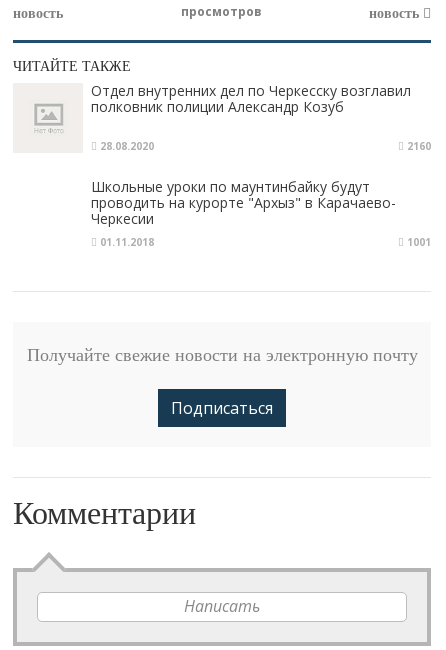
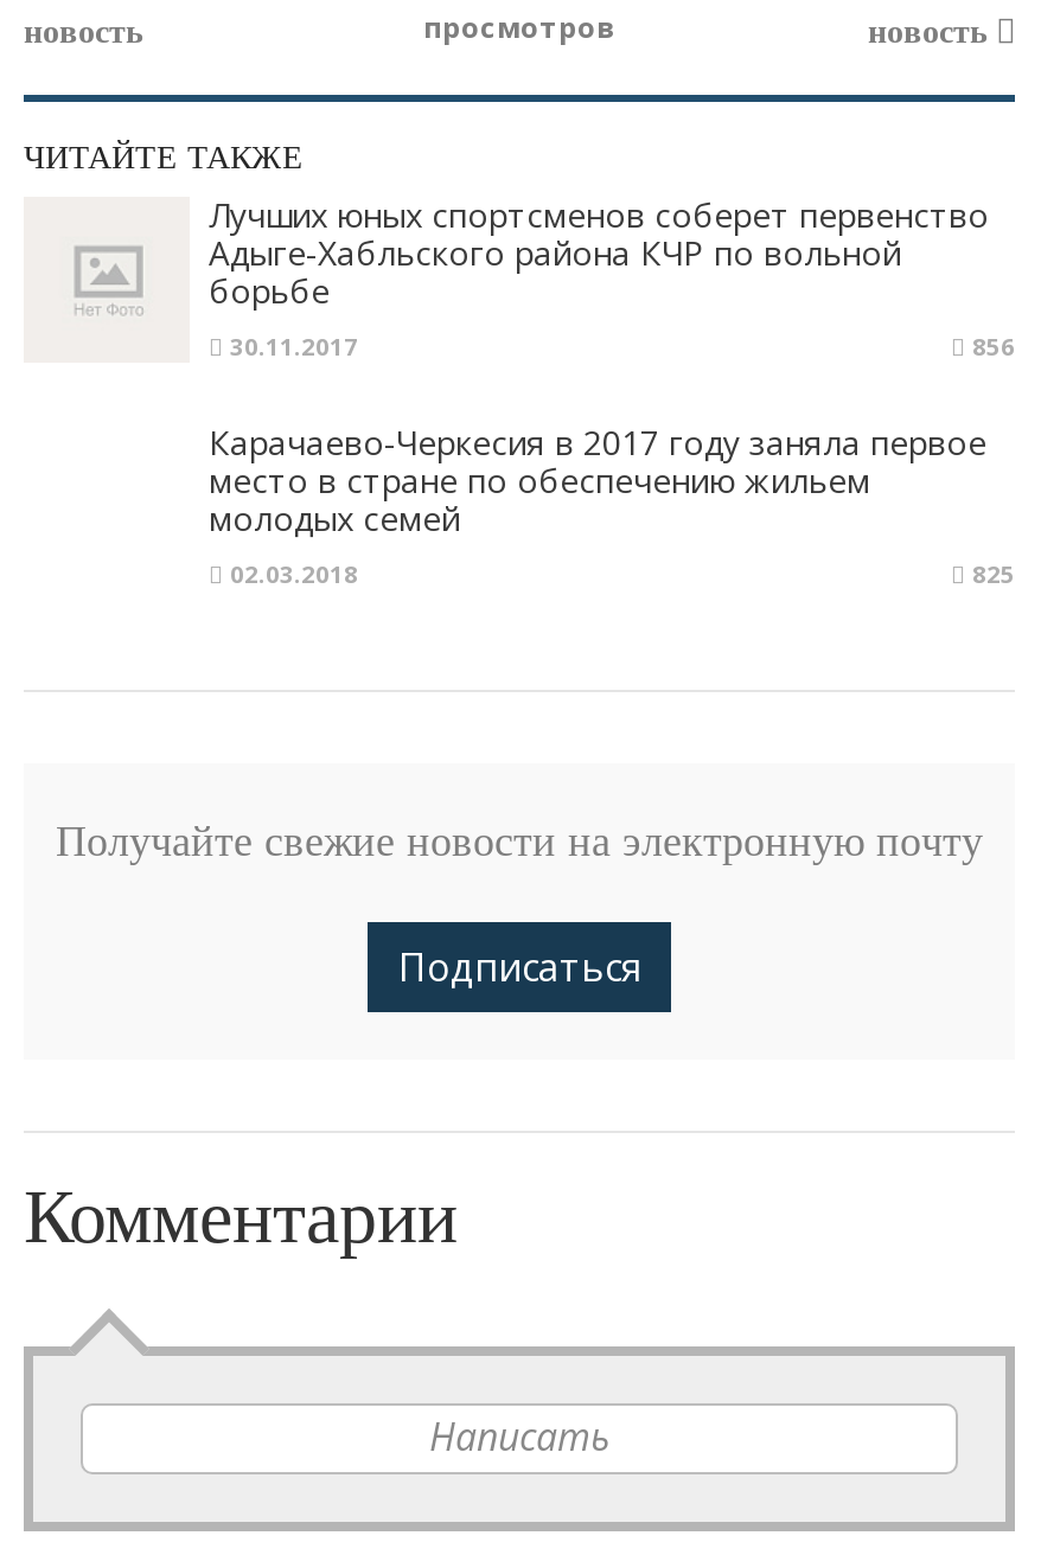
- Отдел внутренних дел по Черкесску возглавил
- полковник полиции Александр Козуб
- 28.08.2020
- 2160
- Школьные уроки по маунтинбайку будут
- проводить на курорте "Архыз" в Карачаево-
- Черкесии
- 01.11.2018
- 1001
+ Лучших юных спортсменов соберет первенство
+ Адыге-Хабльского района КЧР по вольной
+ борьбе
+ 30.11.2017
+ 856
+ Карачаево-Черкесия в 2017 году заняла первое
+ место в стране по обеспечению жильем
+ молодых семей
+ 02.03.2018
+ 825
